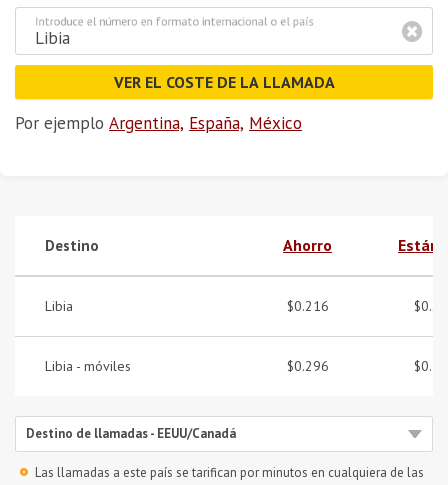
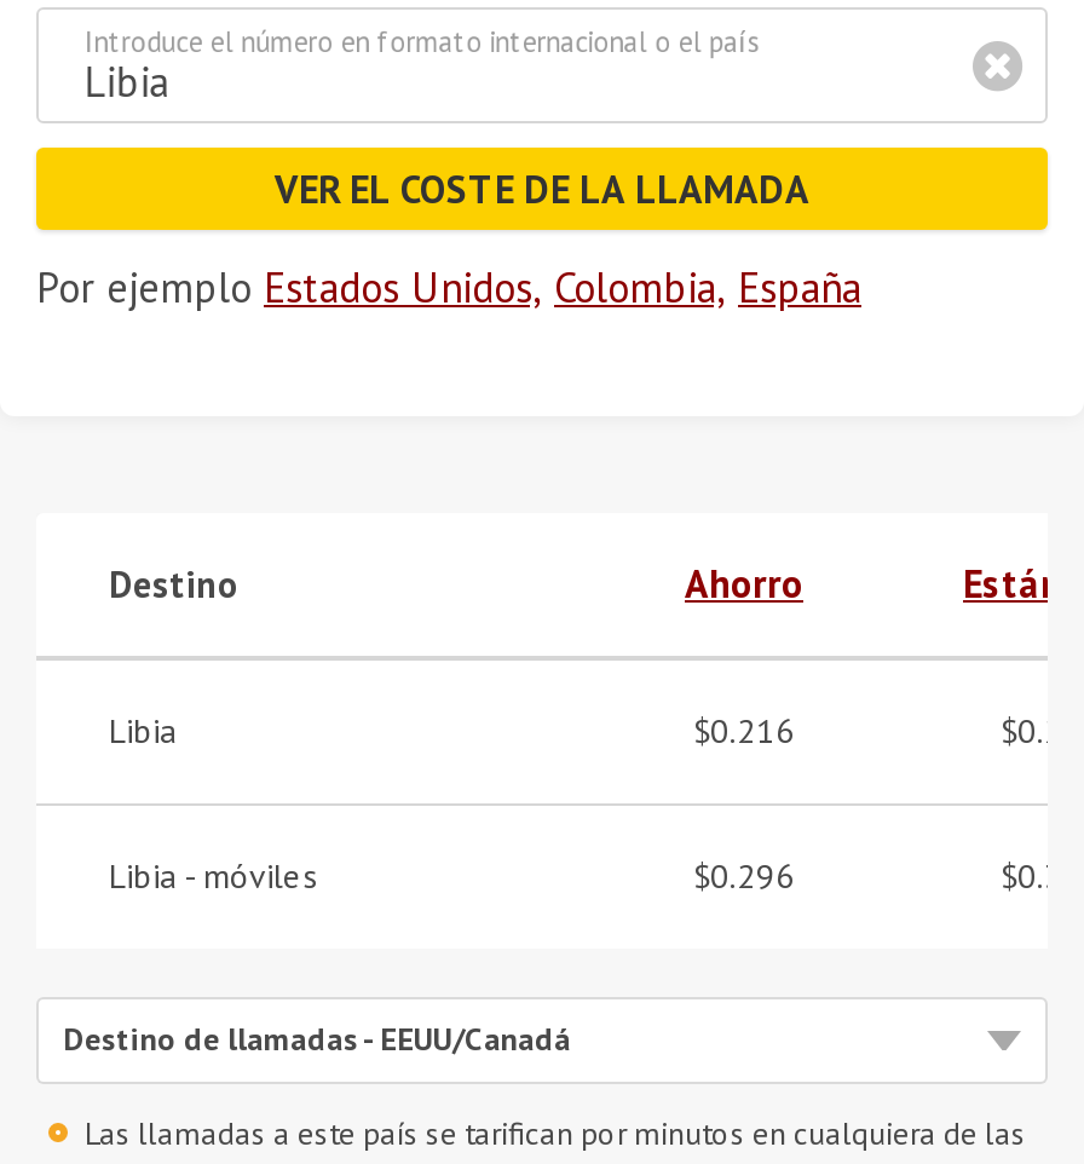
- Por ejemplo Argentina, España, México
+ Por ejemplo Estados Unidos, Colombia, España
